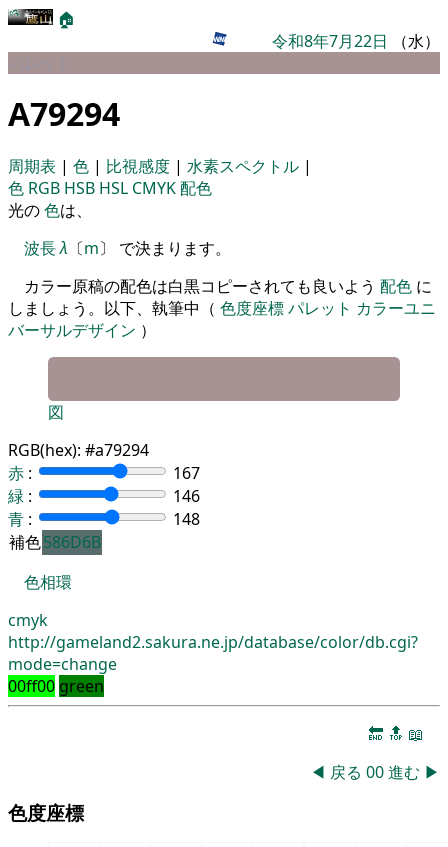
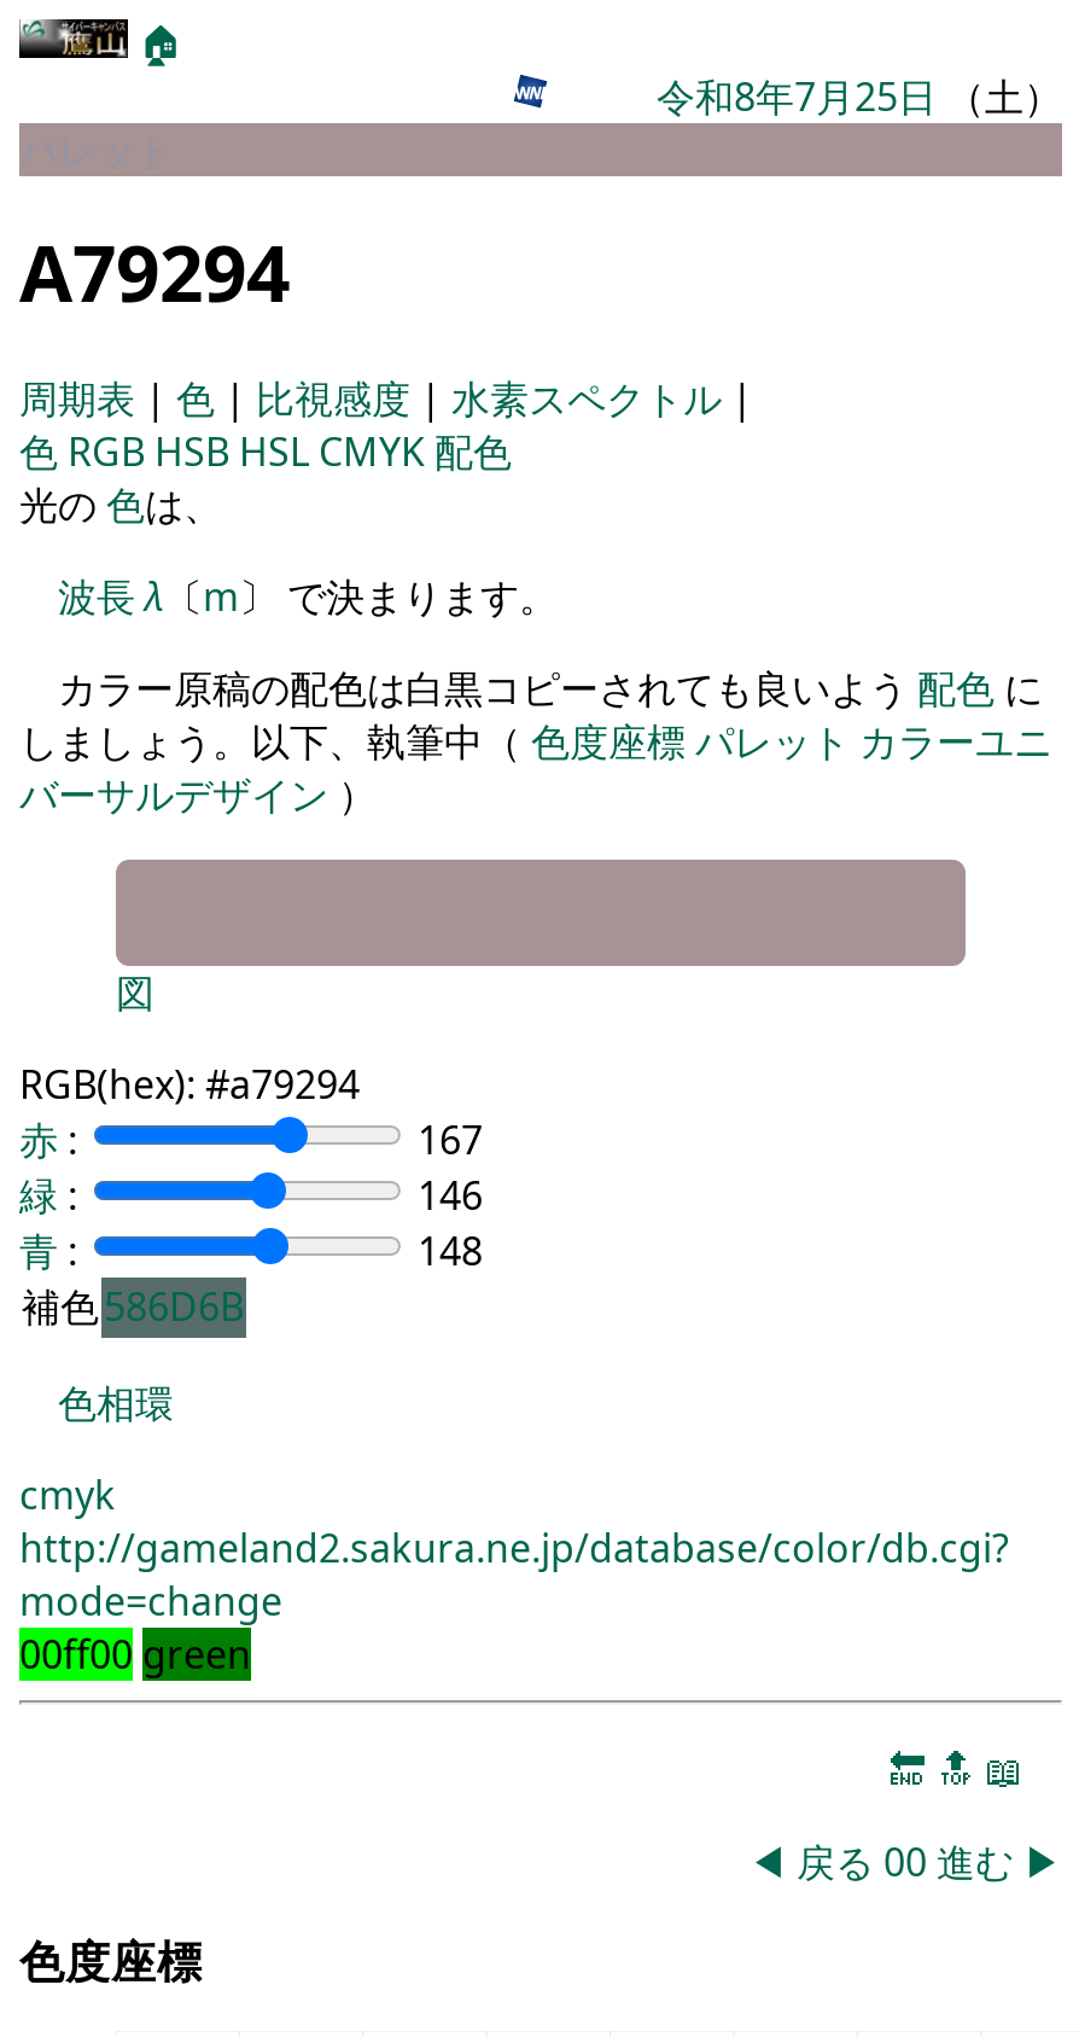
- 令和8年7月22日（水）
+ 令和8年7月25日（土）
